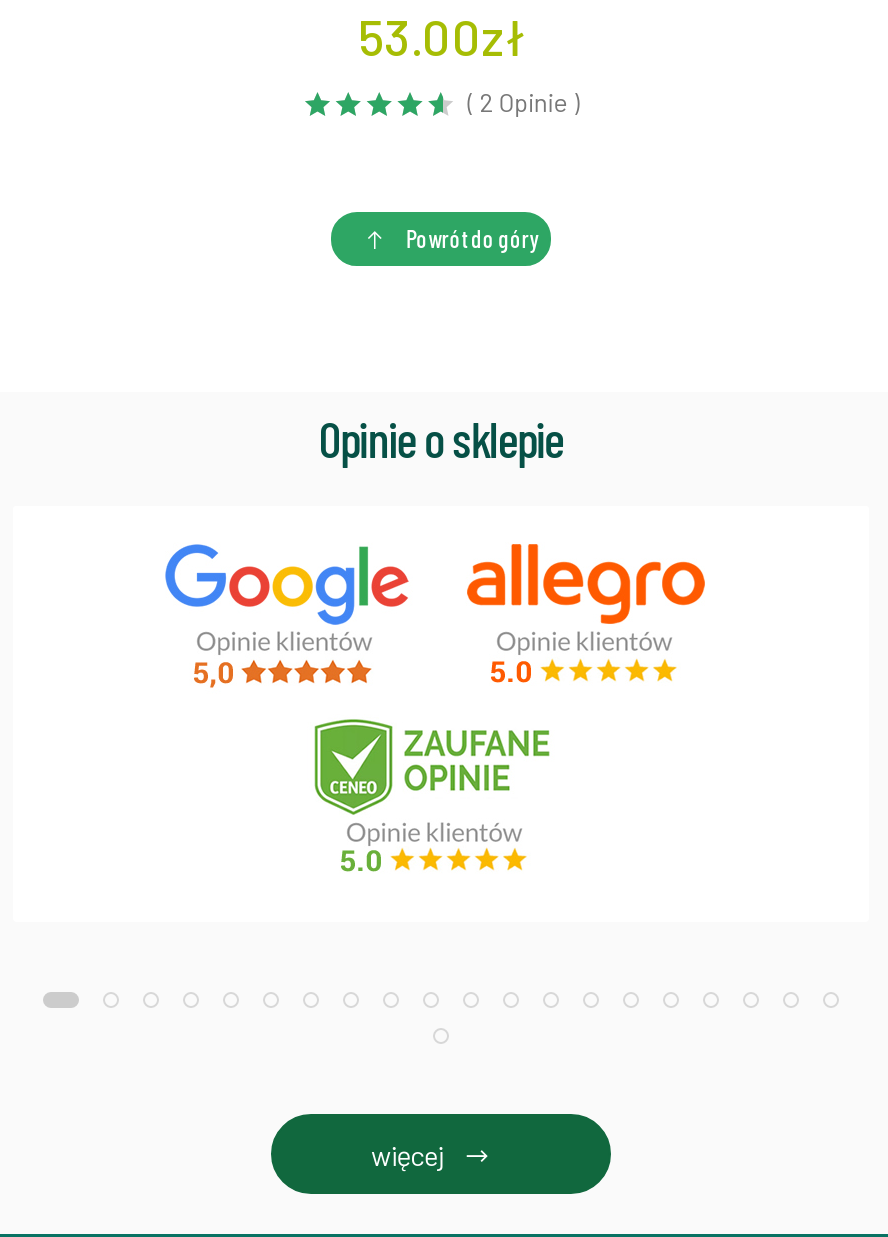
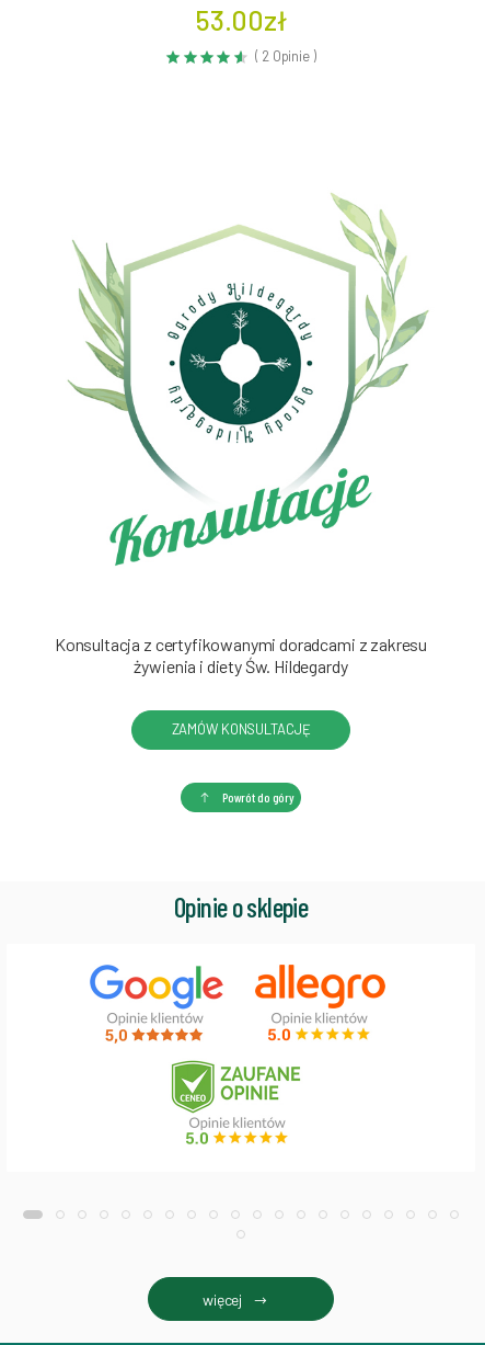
+ Konsultacja z certyfikowanymi doradcami z zakresu
+ żywienia i diety Św. Hildegardy
+ ZAMÓW KONSULTACJĘ

+ [image]
